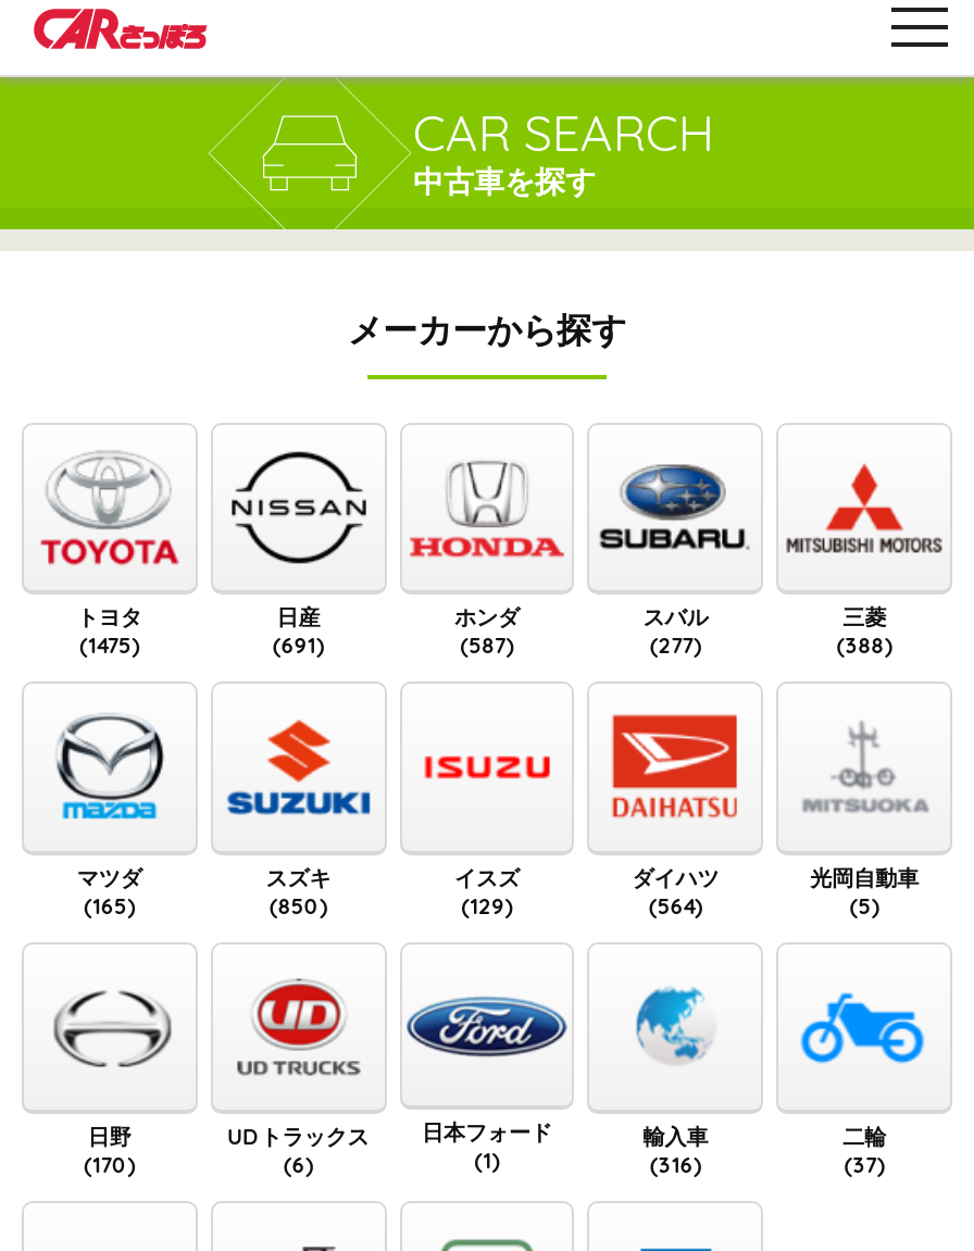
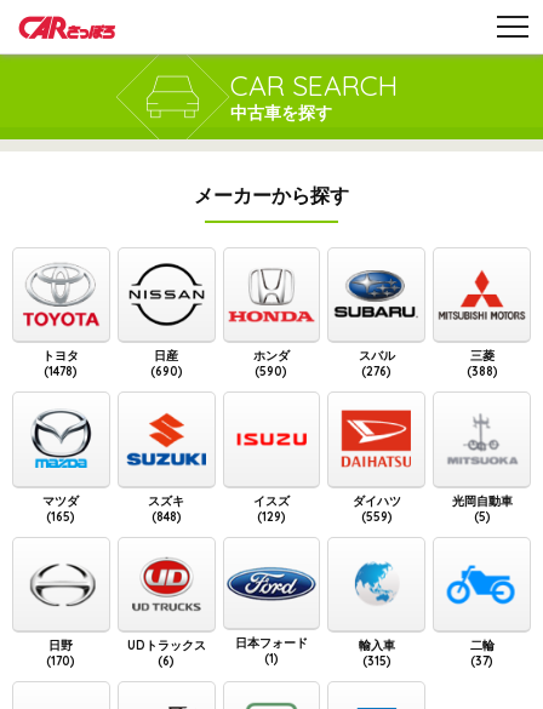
- (1475)
+ (1478)

- (691)
+ (690)

- (587)
+ (590)

- (277)
+ (276)

- (850)
+ (848)

- (564)
+ (559)

- (316)
+ (315)
